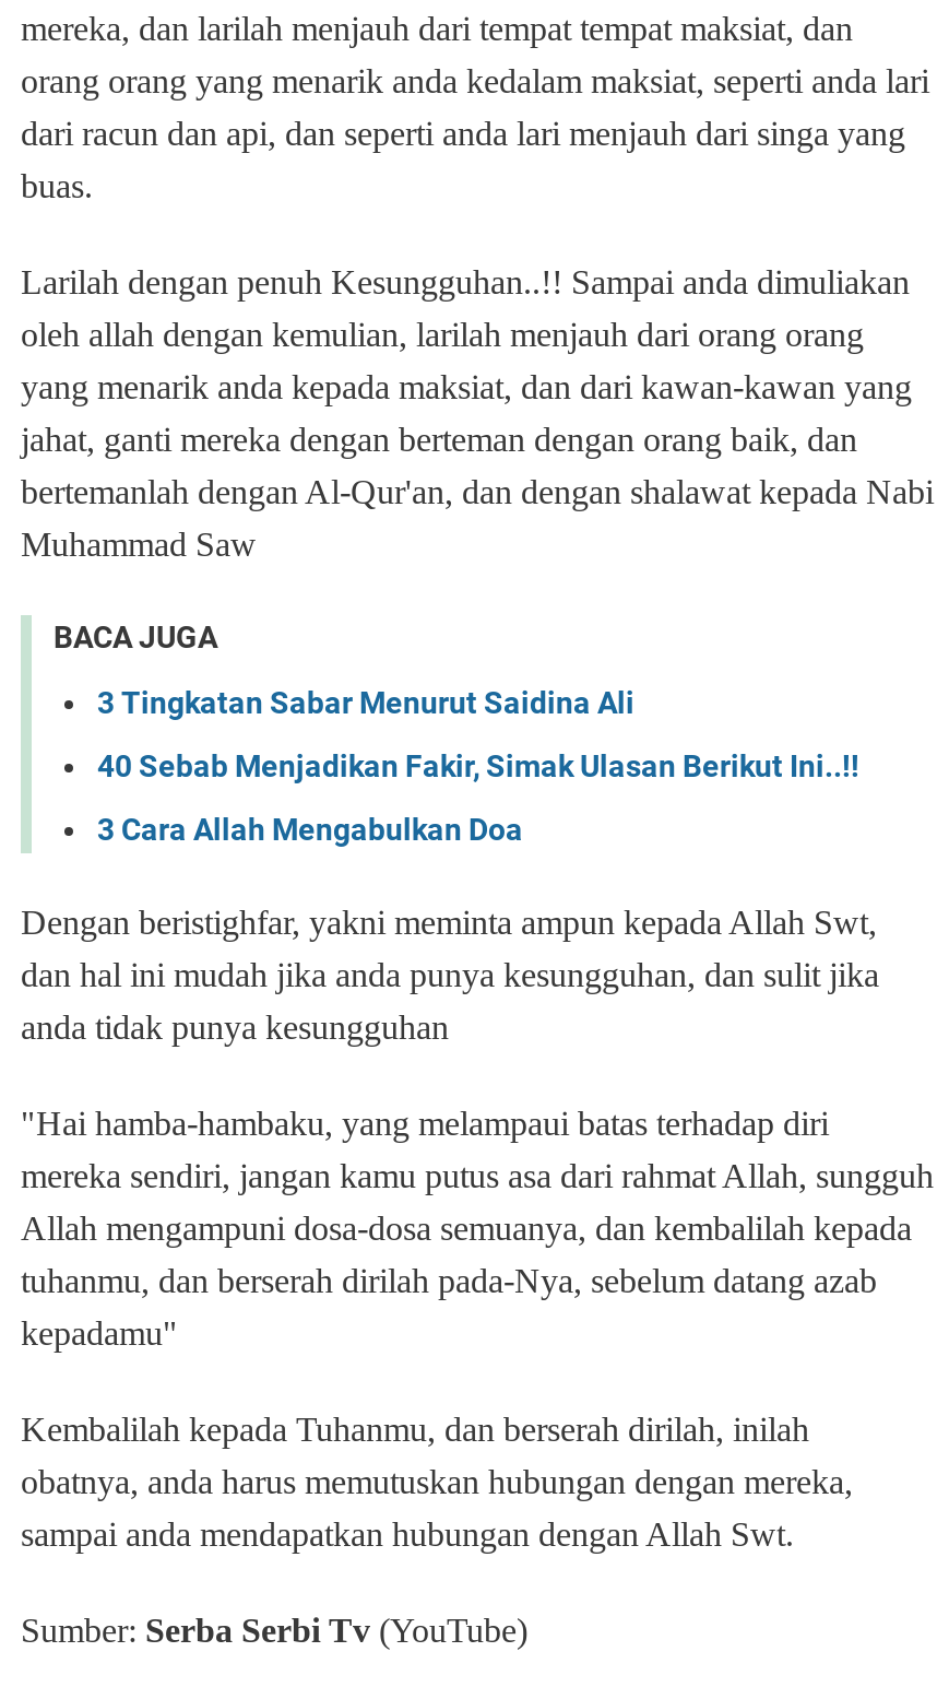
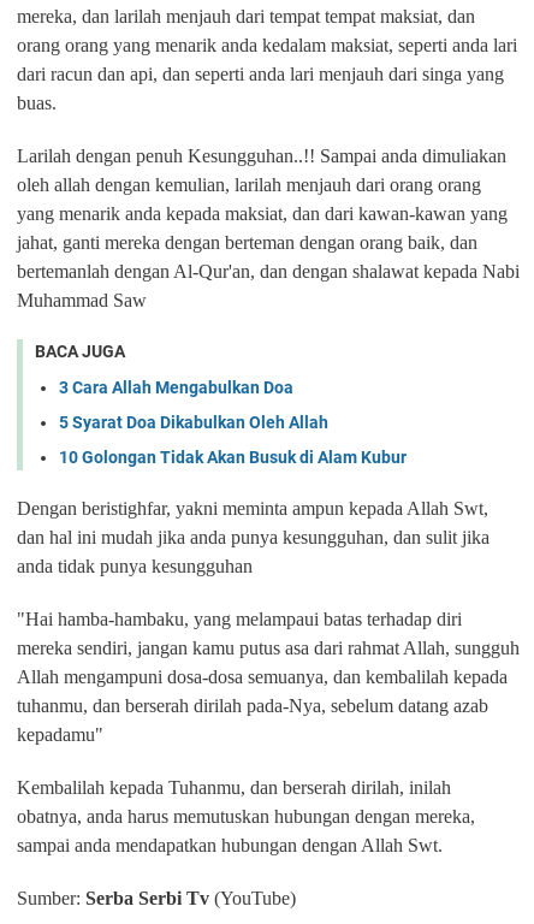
- 3 Tingkatan Sabar Menurut Saidina Ali
- 40 Sebab Menjadikan Fakir, Simak Ulasan Berikut Ini..!!

moved up: 3 Cara Allah Mengabulkan Doa

+ 5 Syarat Doa Dikabulkan Oleh Allah
+ 10 Golongan Tidak Akan Busuk di Alam Kubur
